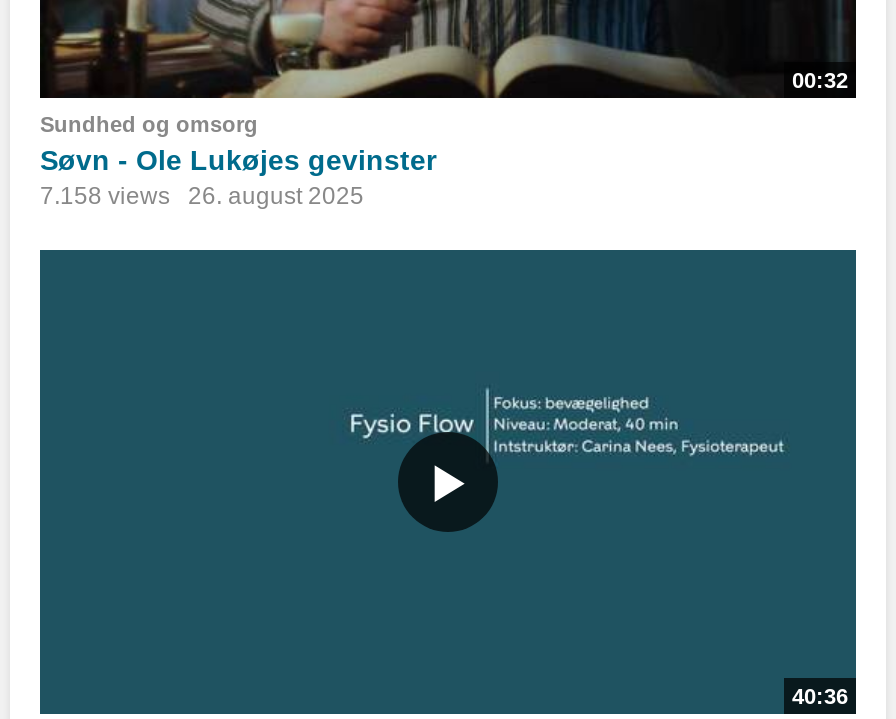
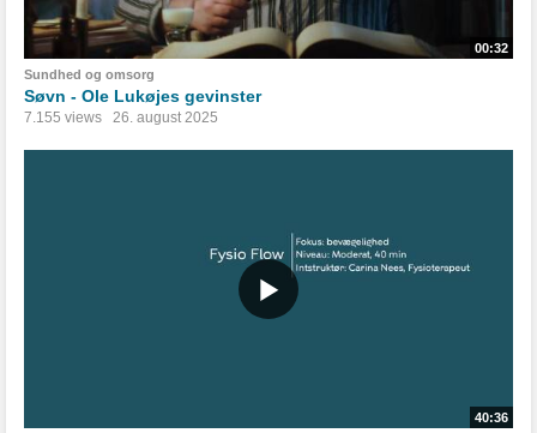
- 7.158 views 26. august 2025
+ 7.155 views 26. august 2025
